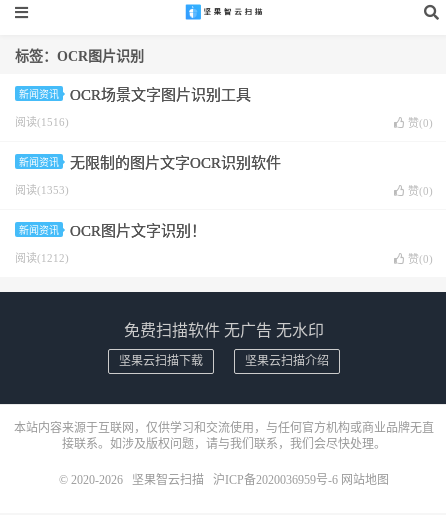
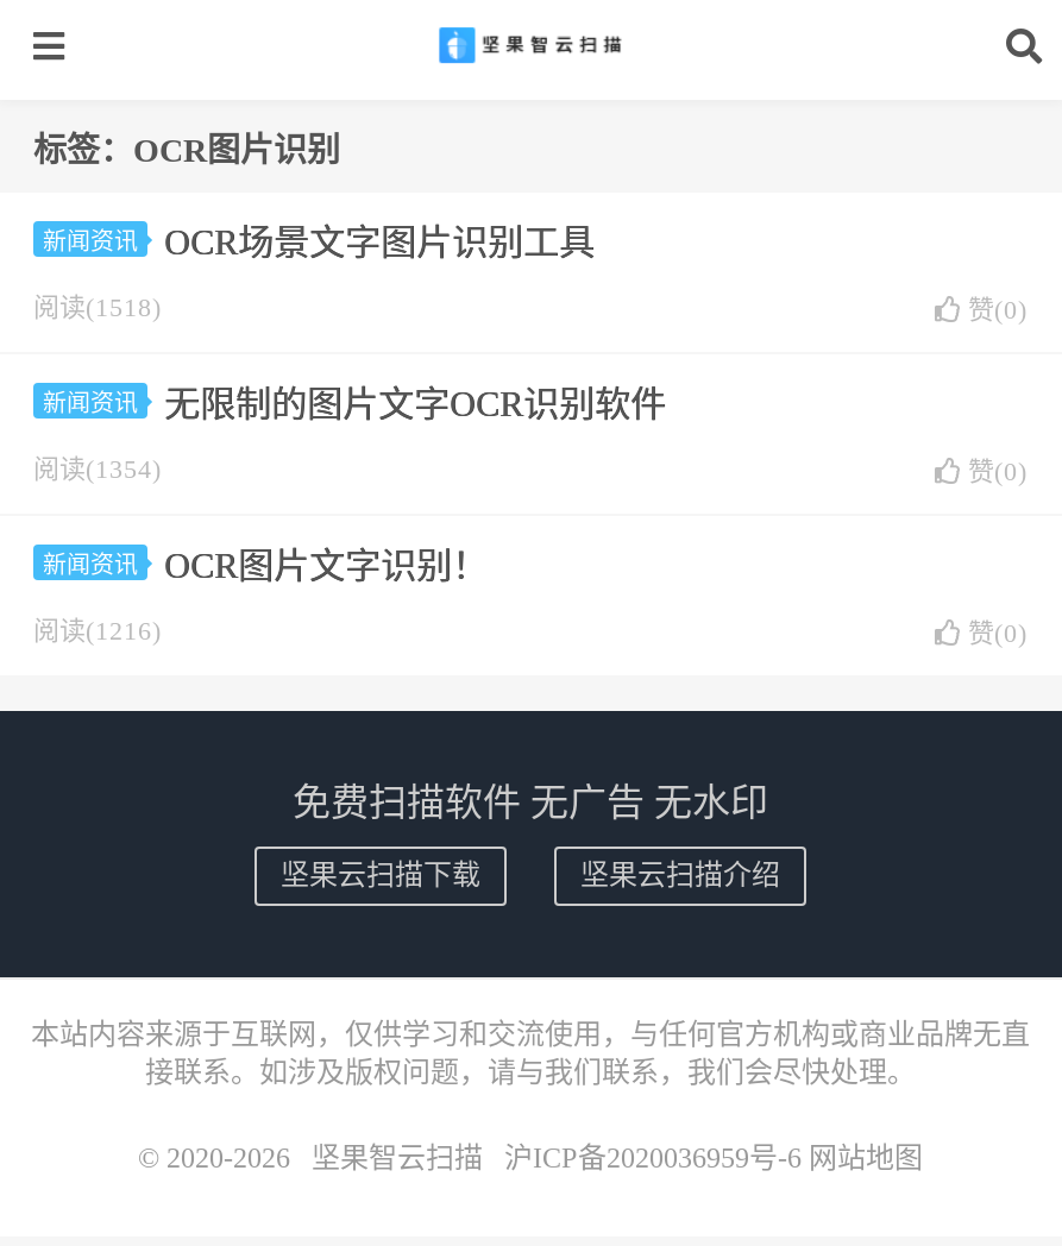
- 阅读(1516)
+ 阅读(1518)

- 阅读(1353)
+ 阅读(1354)

- 阅读(1212)
+ 阅读(1216)
